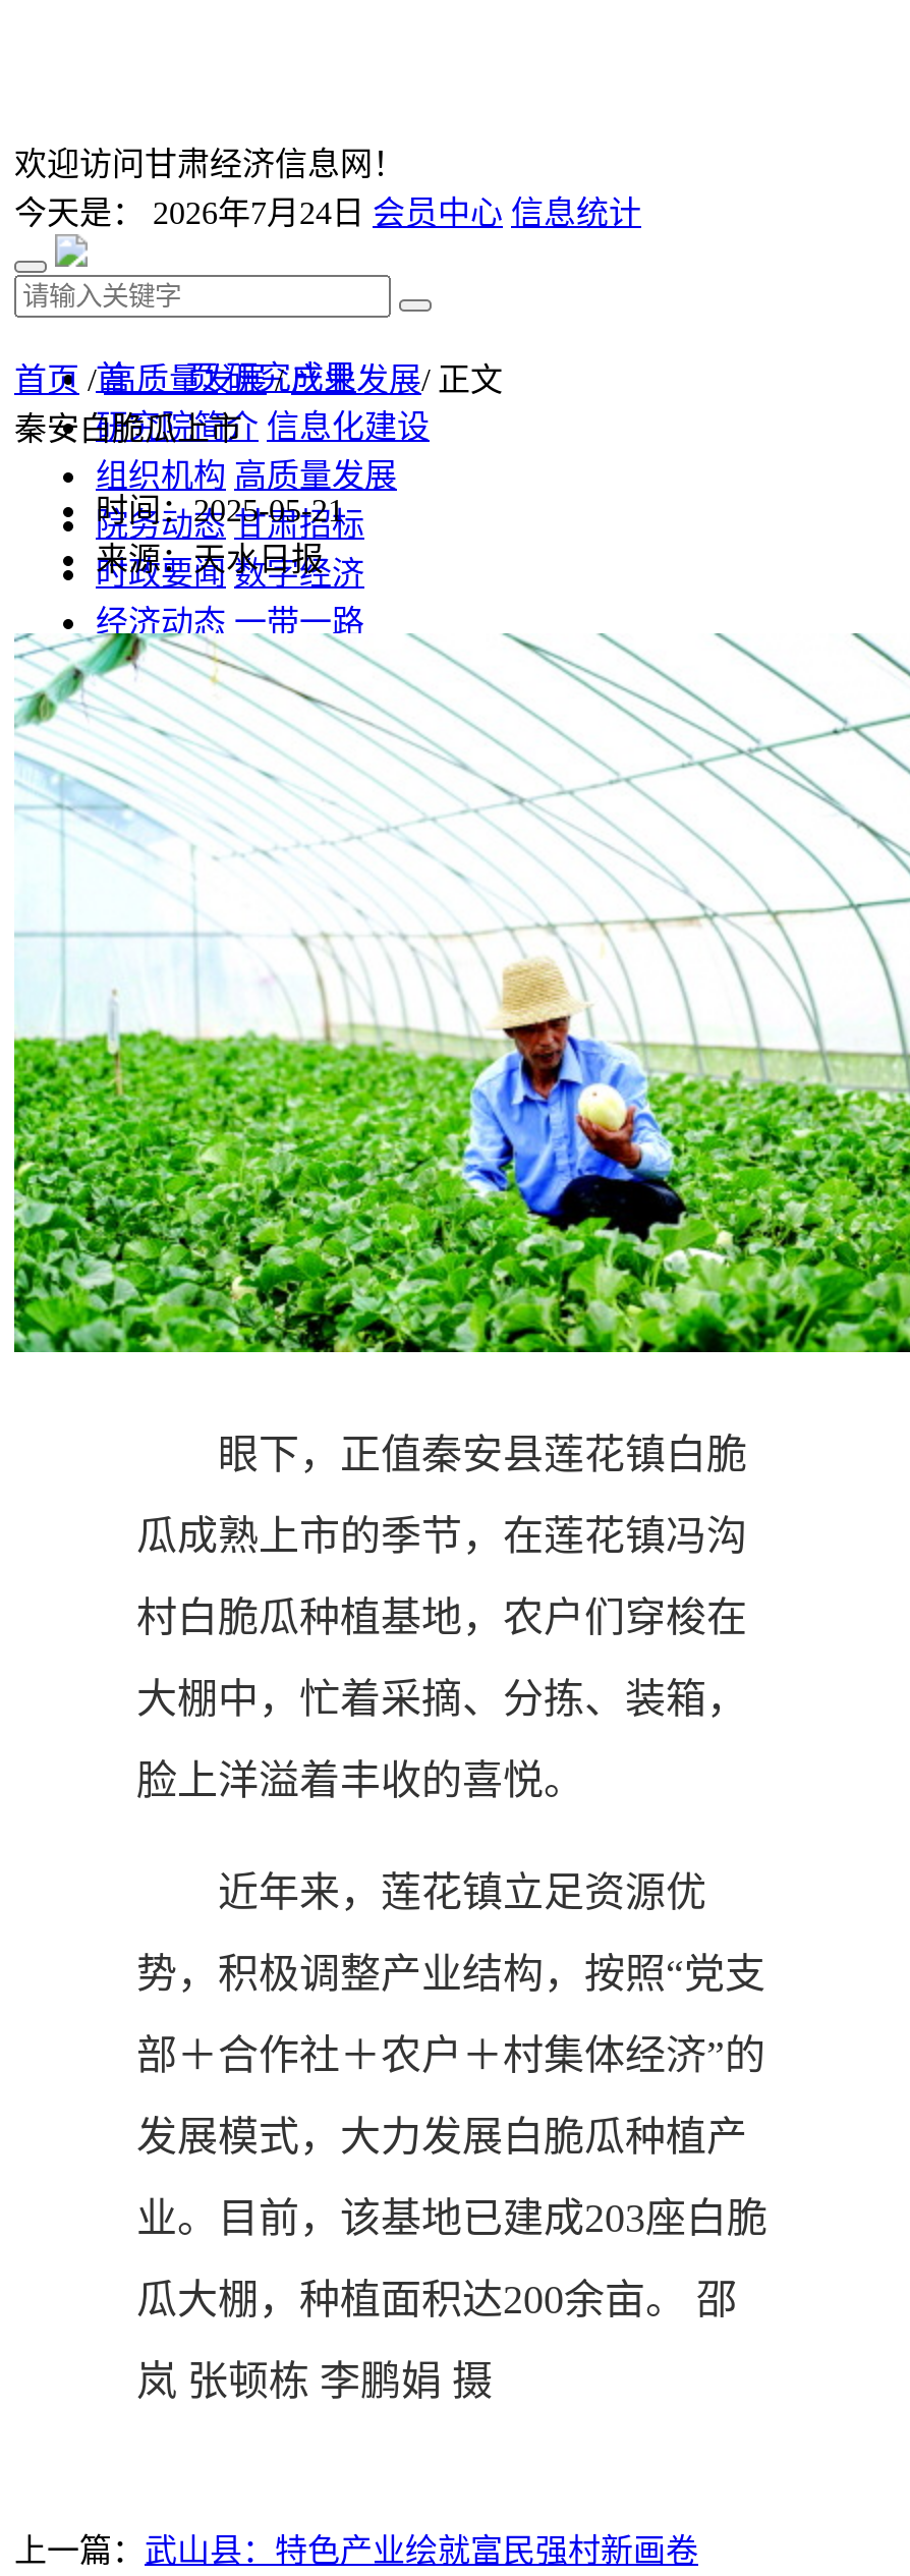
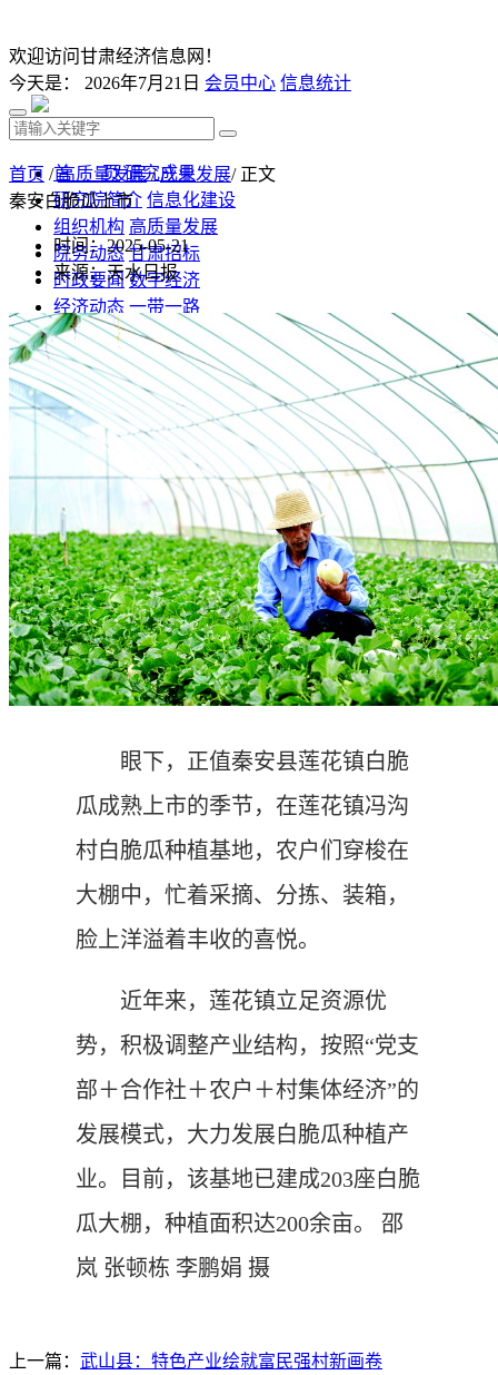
- 今天是：2026年7月24日会员中心 信息统计
+ 今天是：2026年7月21日会员中心 信息统计
